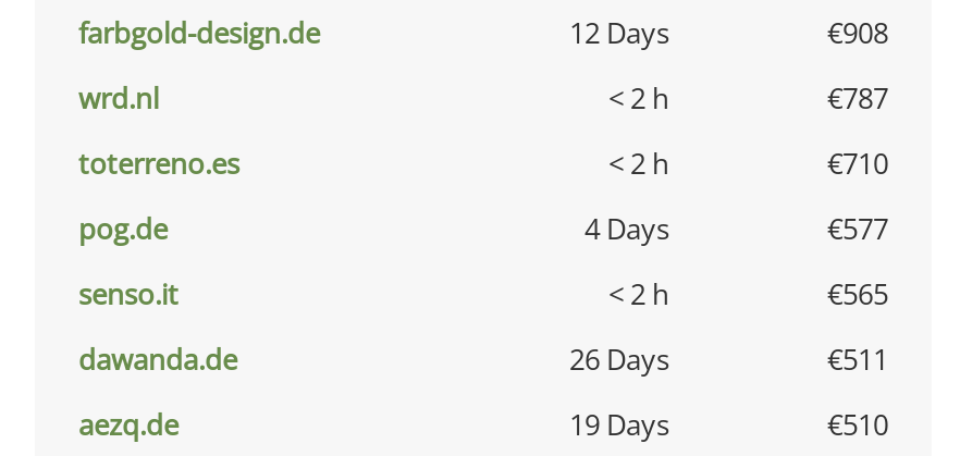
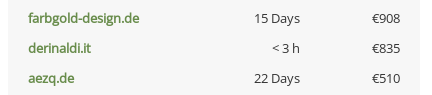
- 12 Days
+ 15 Days

- wrd.nl
- < 2 h
- €787
- toterreno.es
- < 2 h
- €710
- pog.de
- 4 Days
- €577
- senso.it
- < 2 h
- €565
- dawanda.de
- 26 Days
- €511
+ derinaldi.it
+ < 3 h
+ €835

- 19 Days
+ 22 Days
